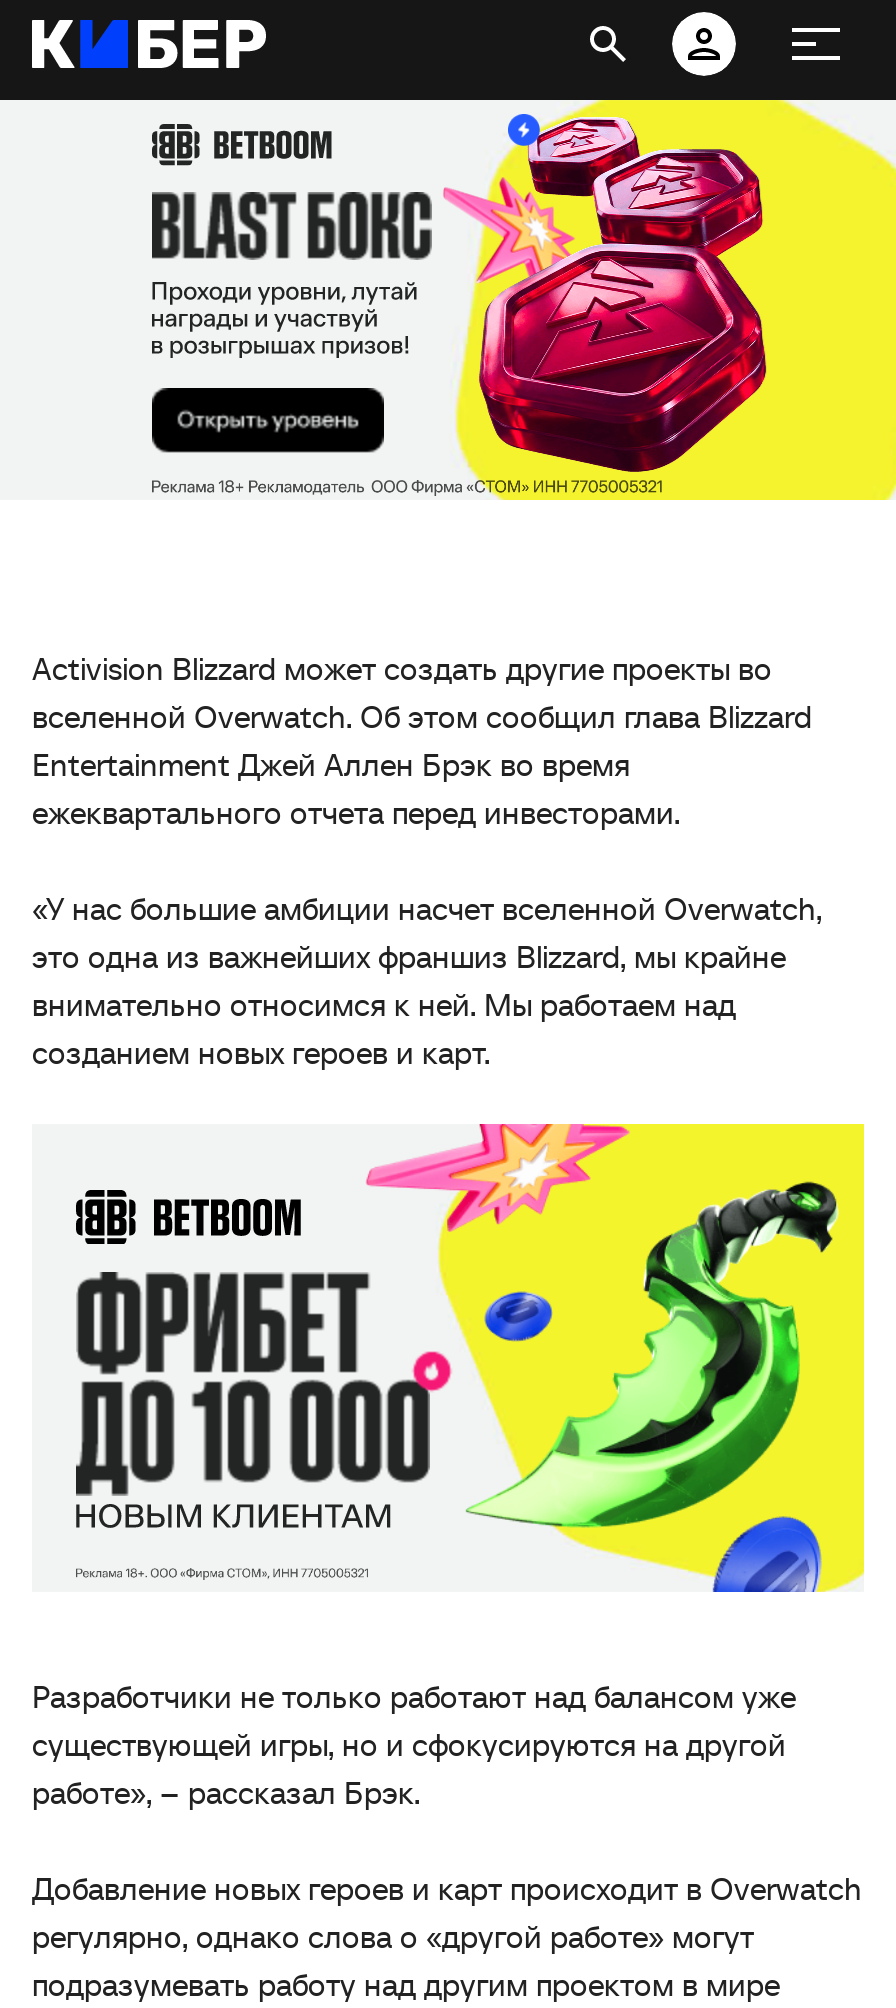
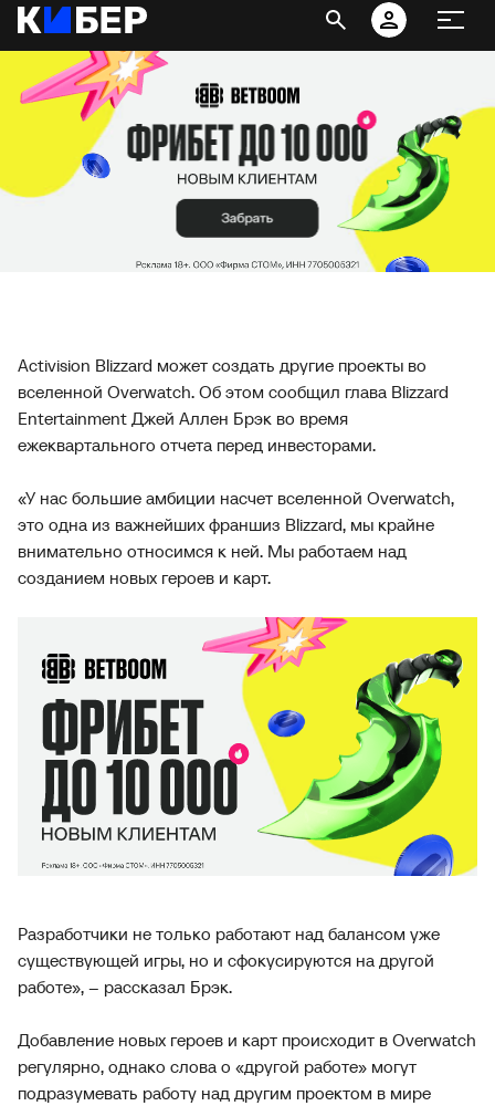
- [image]
+ [image]
